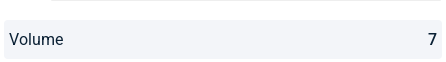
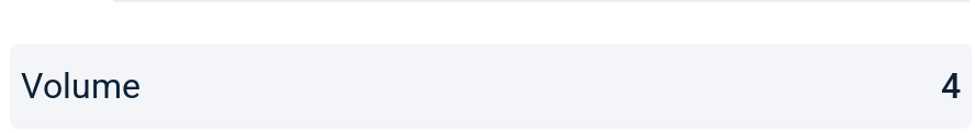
- 7
+ 4
